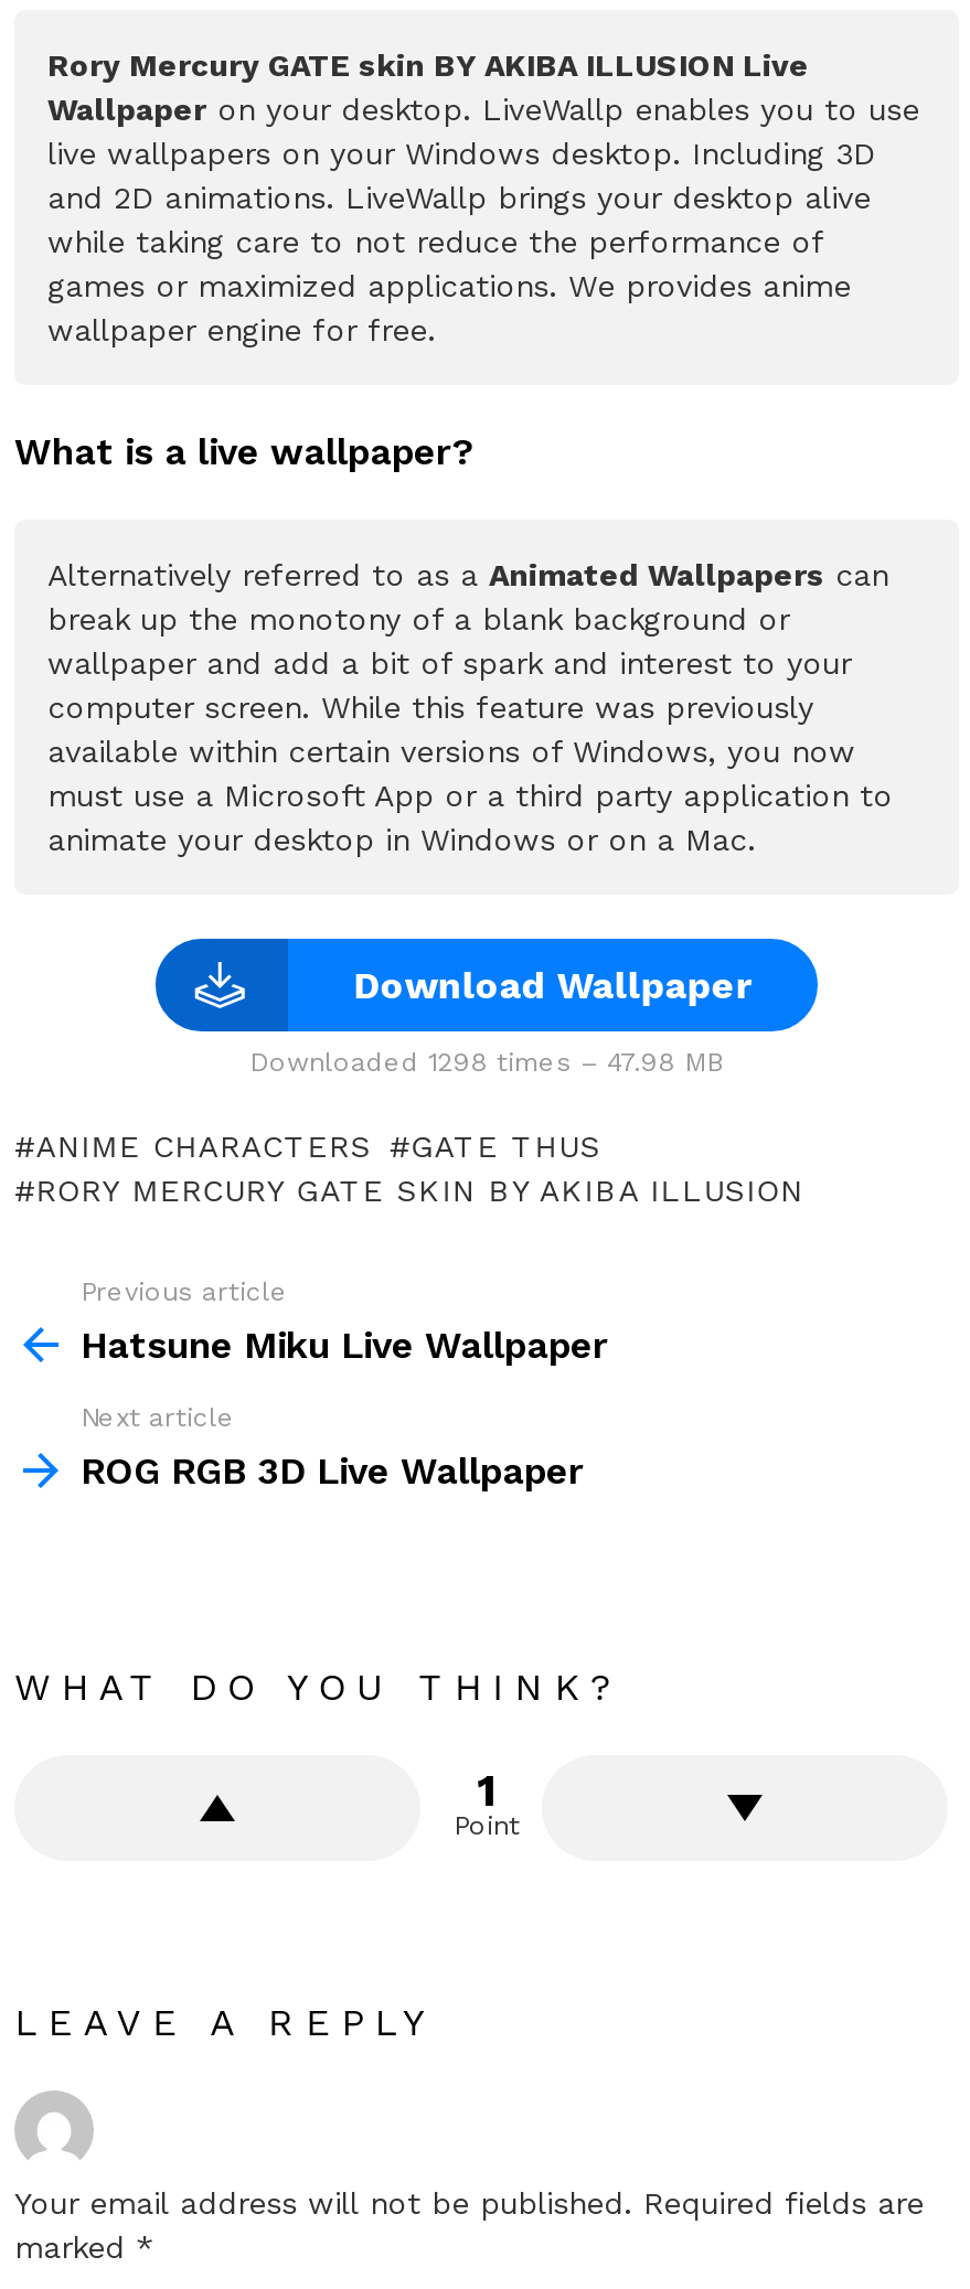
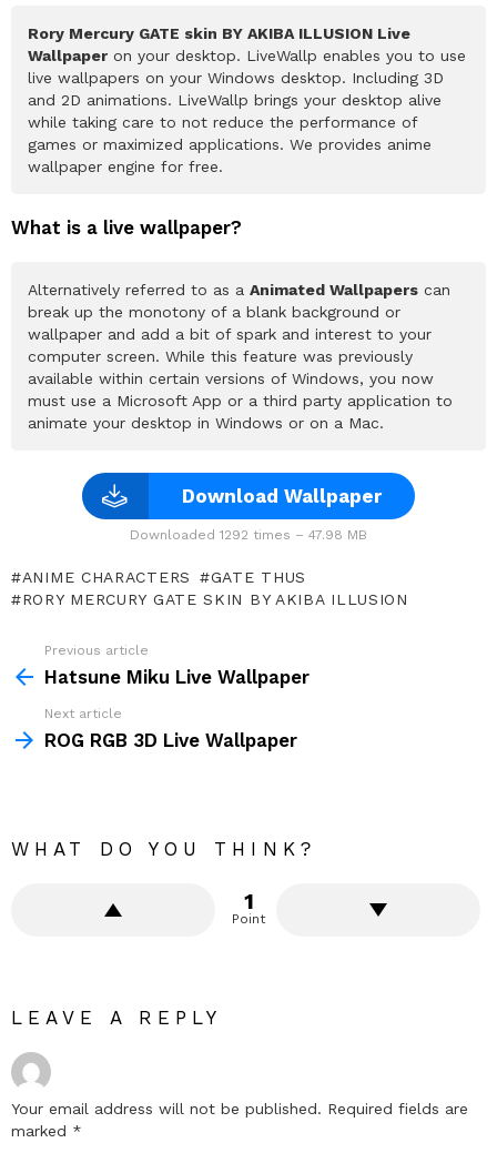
- Downloaded 1298 times – 47.98 MB
+ Downloaded 1292 times – 47.98 MB
